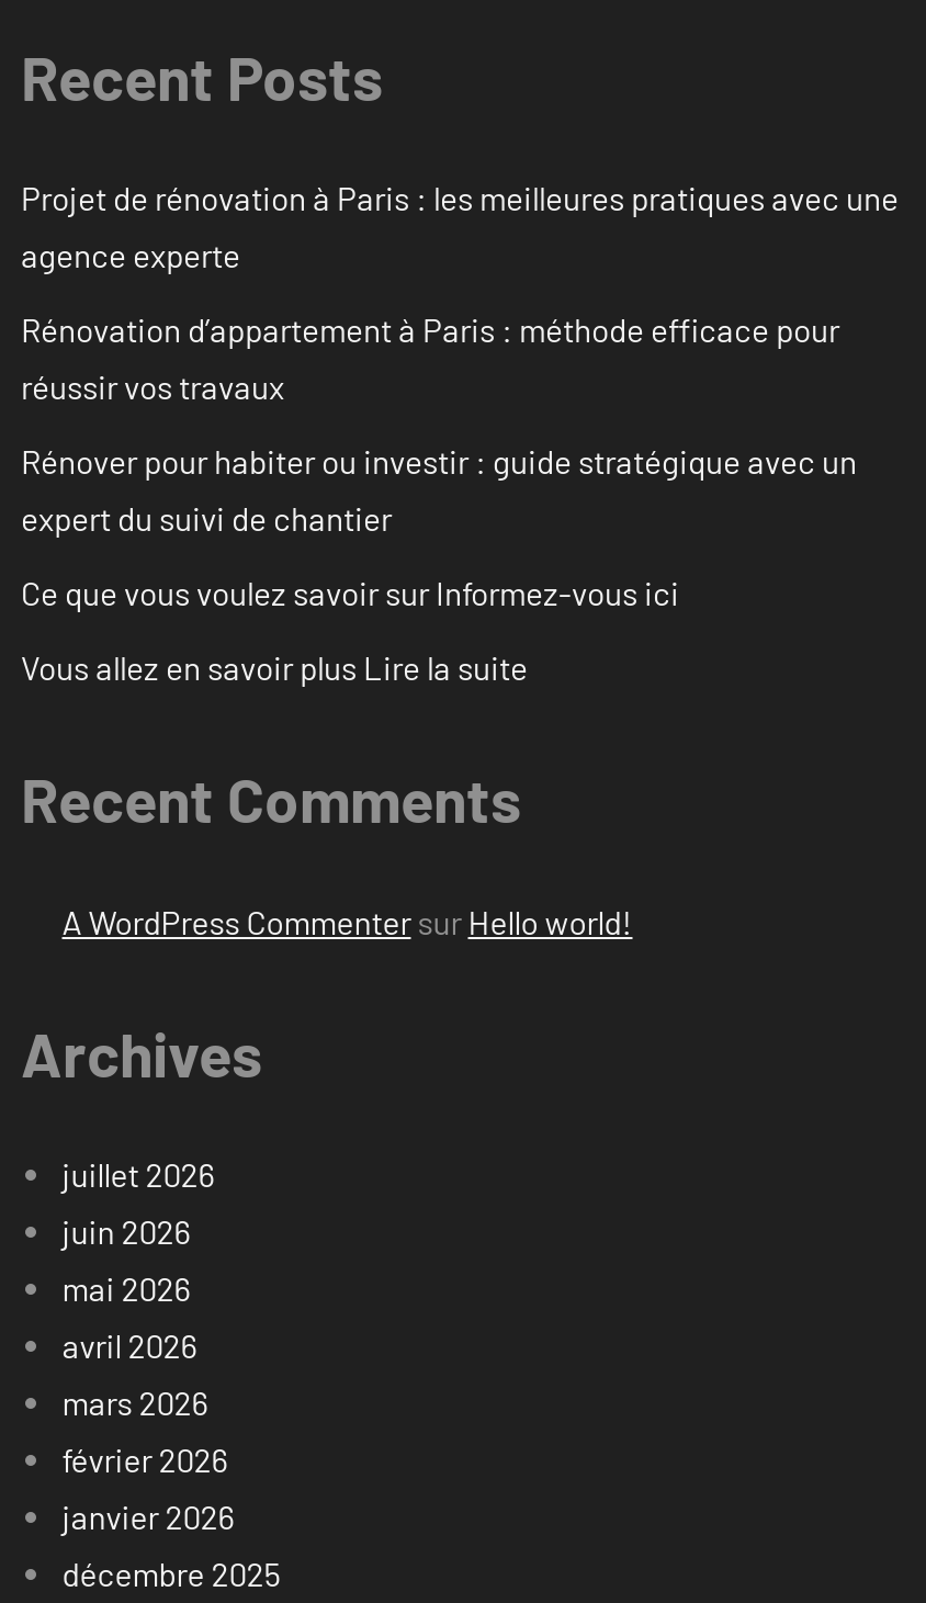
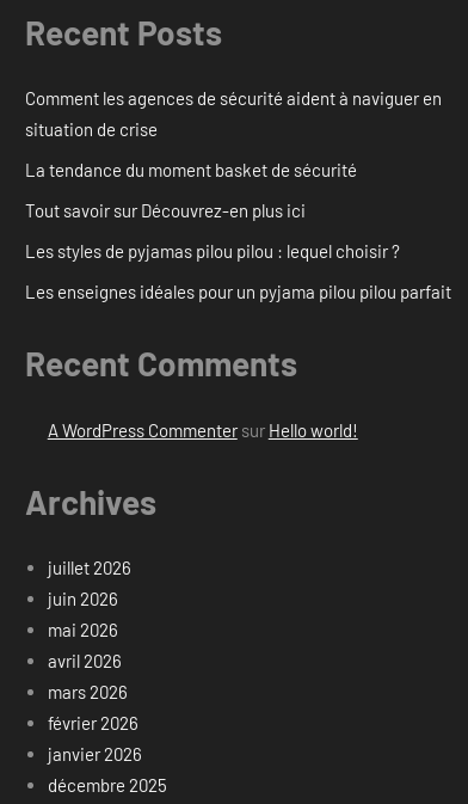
- Projet de rénovation à Paris : les meilleures pratiques avec une
- agence experte
+ Comment les agences de sécurité aident à naviguer en
+ situation de crise

- Rénovation d’appartement à Paris : méthode efficace pour
- réussir vos travaux
+ La tendance du moment basket de sécurité

- Rénover pour habiter ou investir : guide stratégique avec un
- expert du suivi de chantier
+ Tout savoir sur Découvrez-en plus ici

- Ce que vous voulez savoir sur Informez-vous ici
+ Les styles de pyjamas pilou pilou : lequel choisir ?

- Vous allez en savoir plus Lire la suite
+ Les enseignes idéales pour un pyjama pilou pilou parfait
